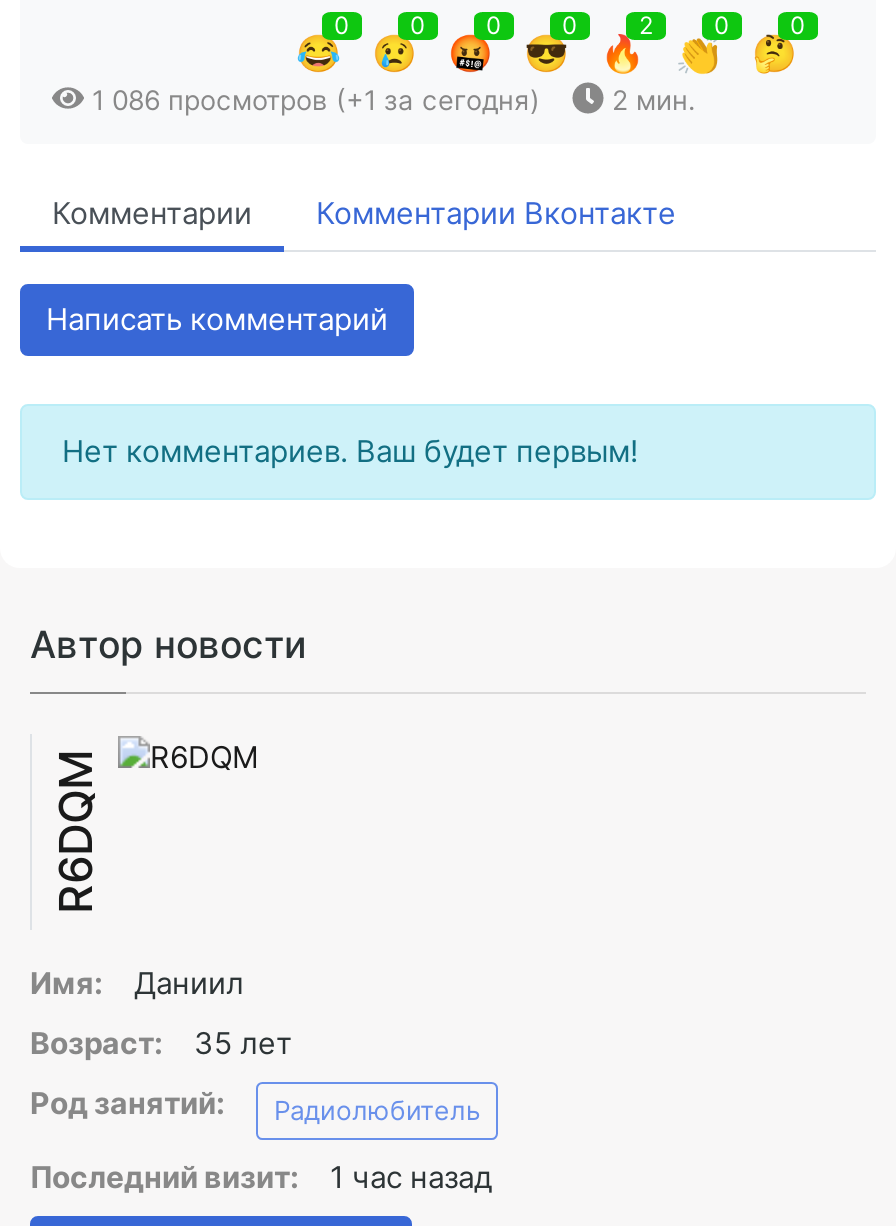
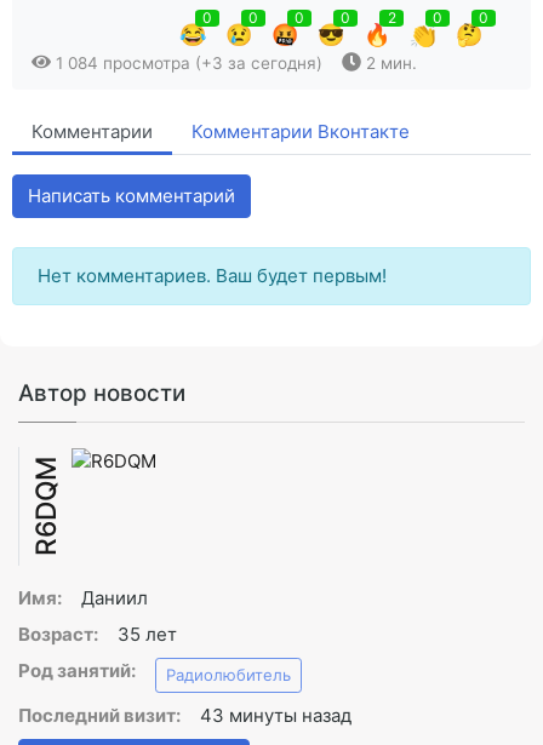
- 1 086 просмотров (+1 за сегодня)
+ 1 084 просмотра (+3 за сегодня)

- Последний визит: 1 час назад
+ Последний визит: 43 минуты назад
